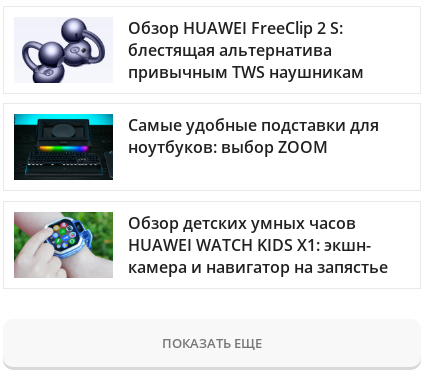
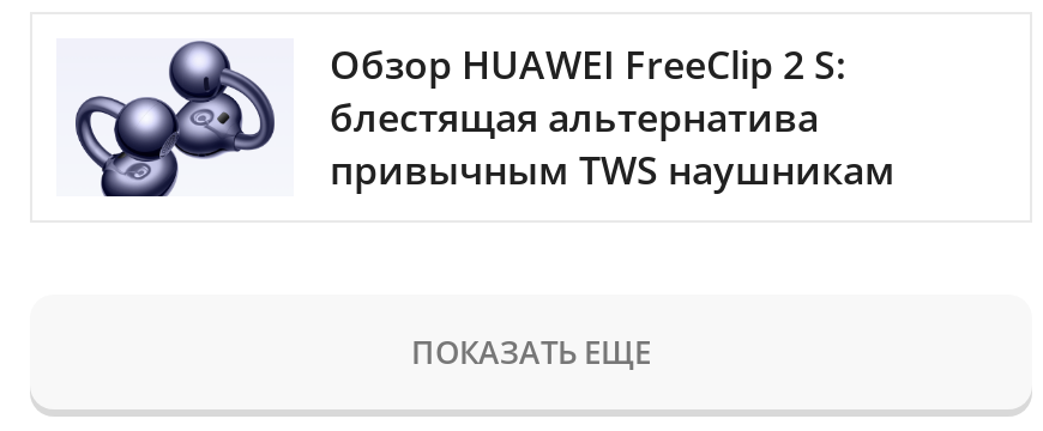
- [image]
- Самые удобные подставки для
- ноутбуков: выбор ZOOM
- Обзор детских умных часов
- HUAWEI WATCH KIDS X1: экшн-
- камера и навигатор на запястье

- [image]
